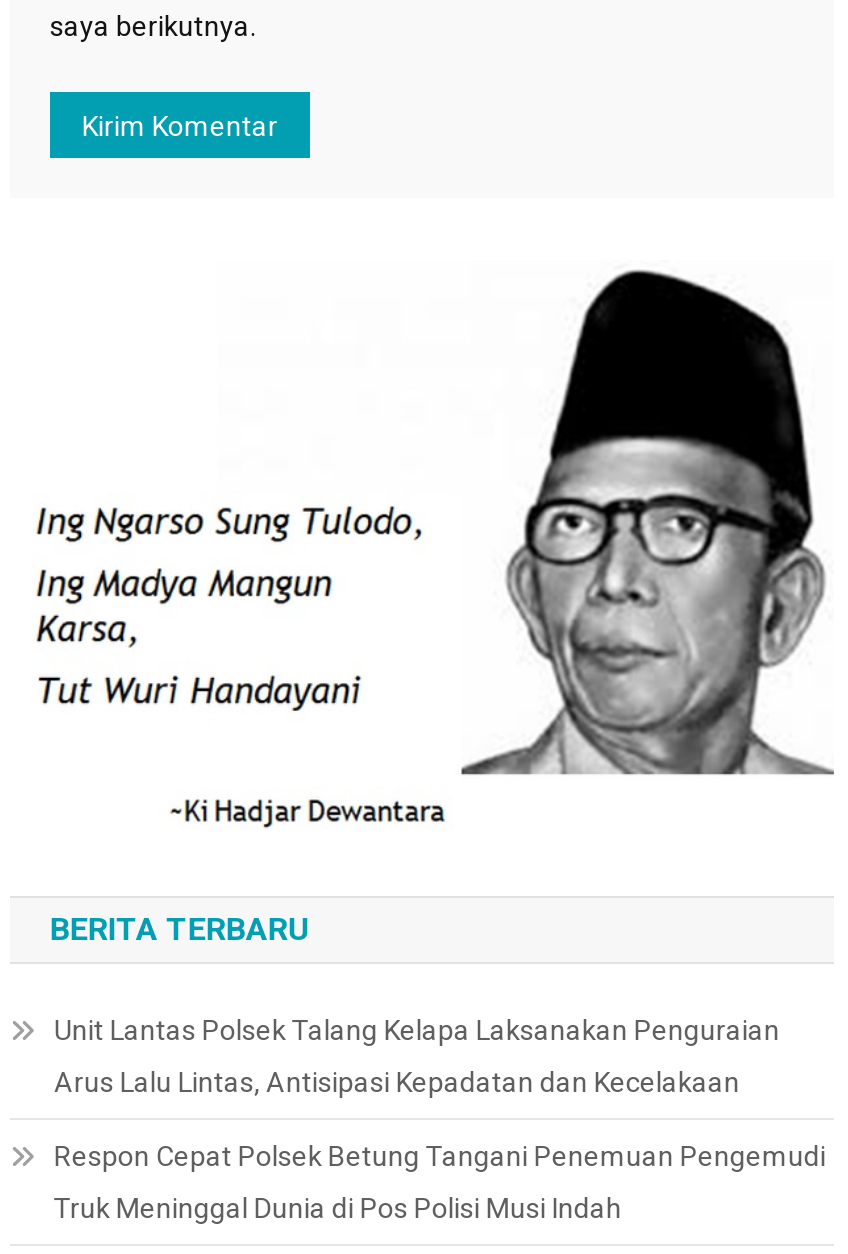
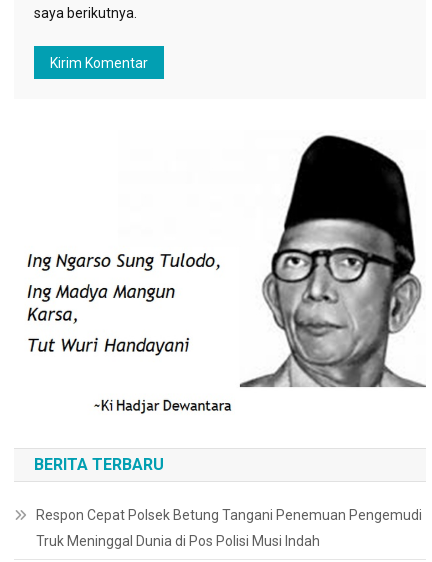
- Unit Lantas Polsek Talang Kelapa Laksanakan Penguraian
- Arus Lalu Lintas, Antisipasi Kepadatan dan Kecelakaan
